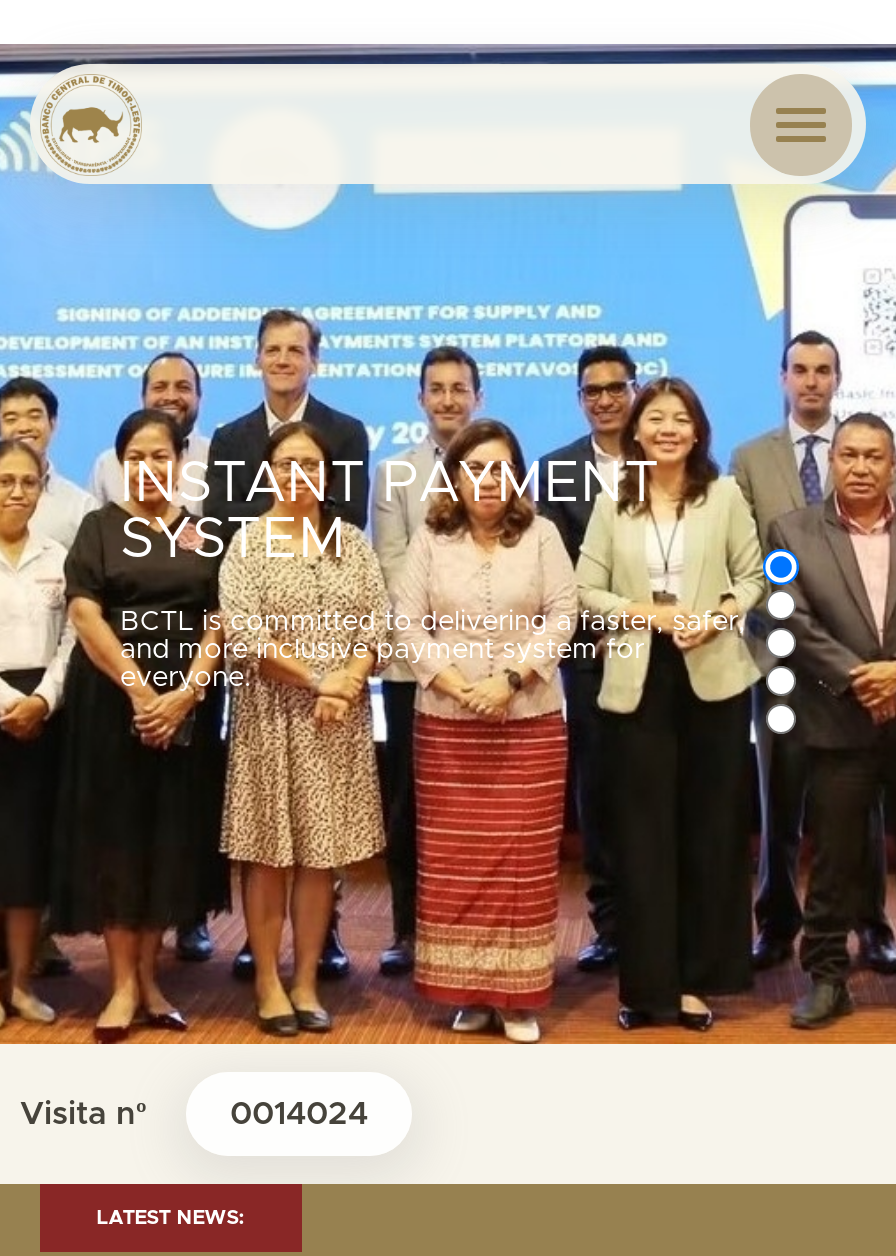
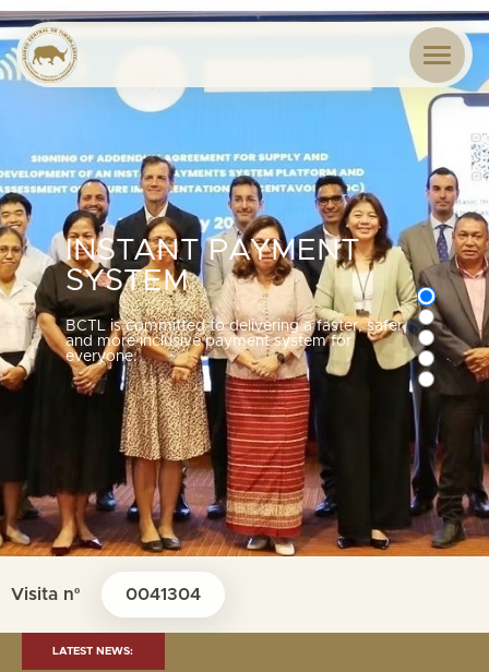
- 0014024
+ 0041304
